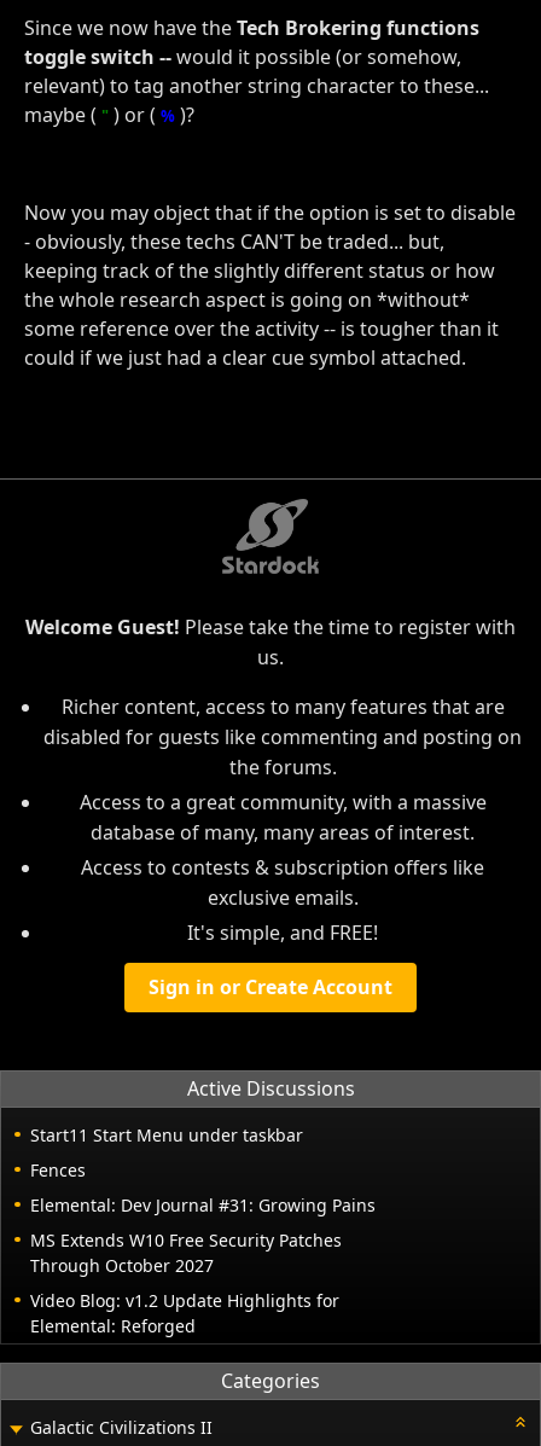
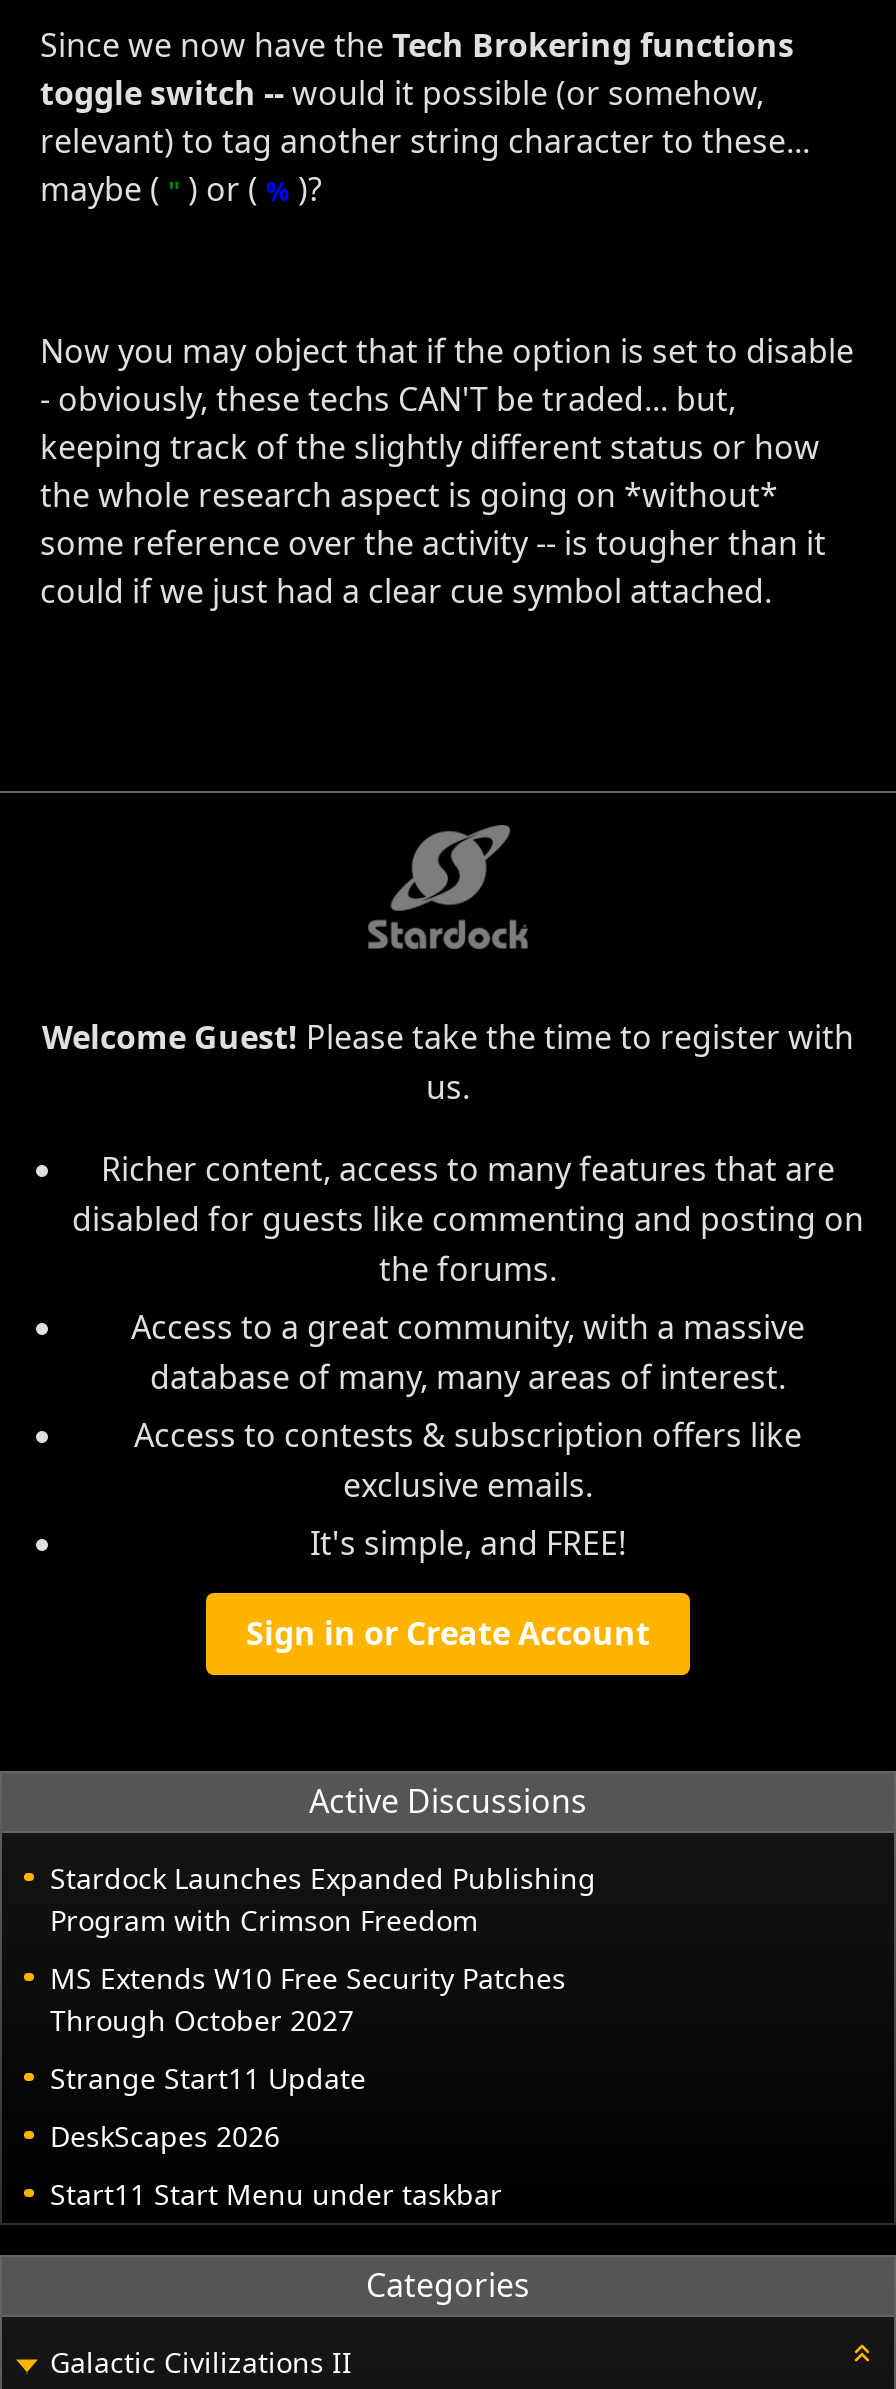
moved down: Start11 Start Menu under taskbar

- Fences
- Elemental: Dev Journal #31: Growing Pains
+ Stardock Launches Expanded Publishing
+ Program with Crimson Freedom

moved up: MS Extends W10 Free Security Patches | Through October 2027

- Video Blog: v1.2 Update Highlights for
- Elemental: Reforged
+ Strange Start11 Update
+ DeskScapes 2026
